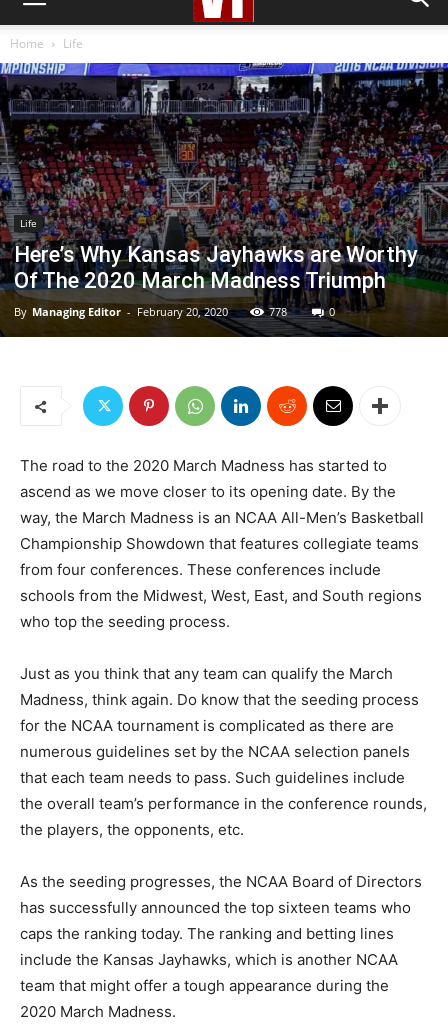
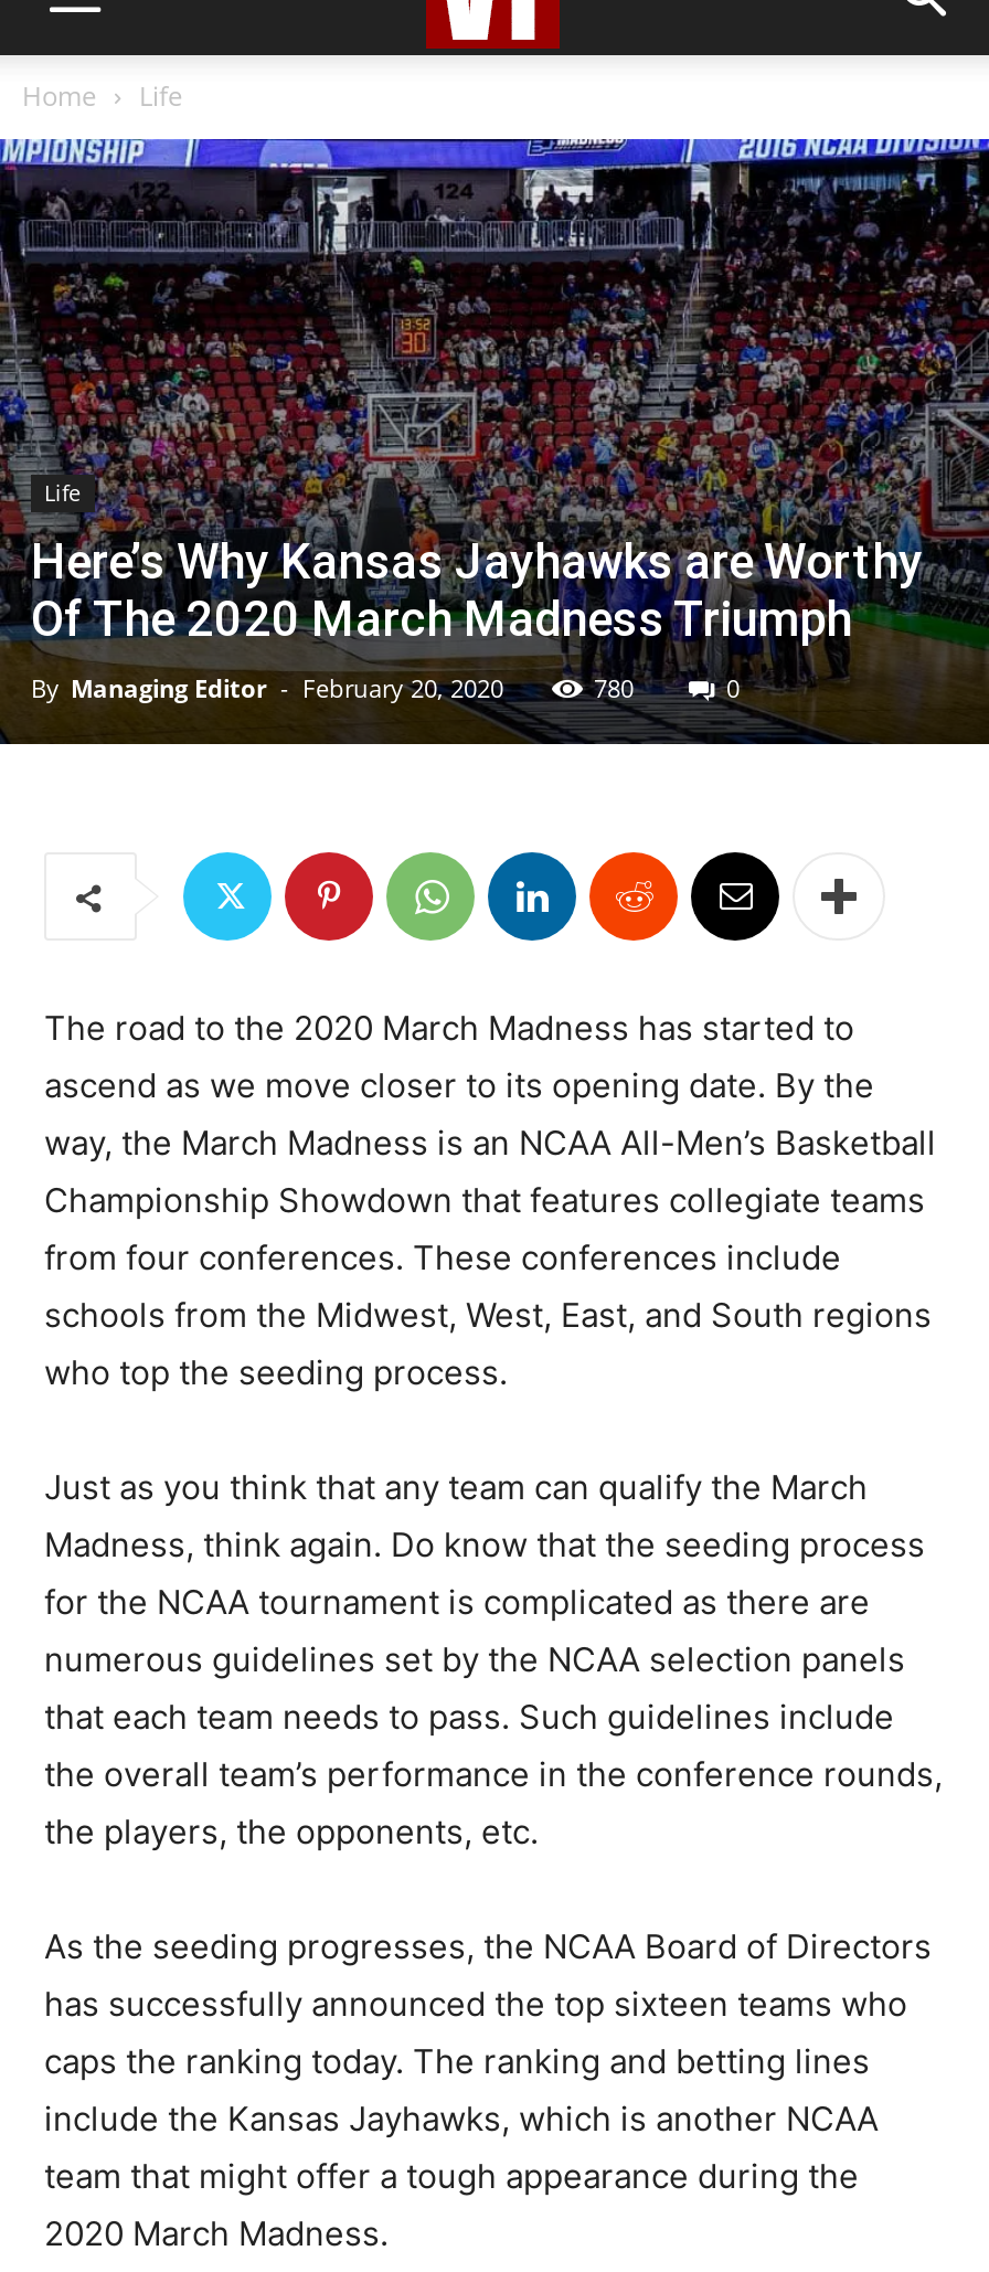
- 778
+ 780
